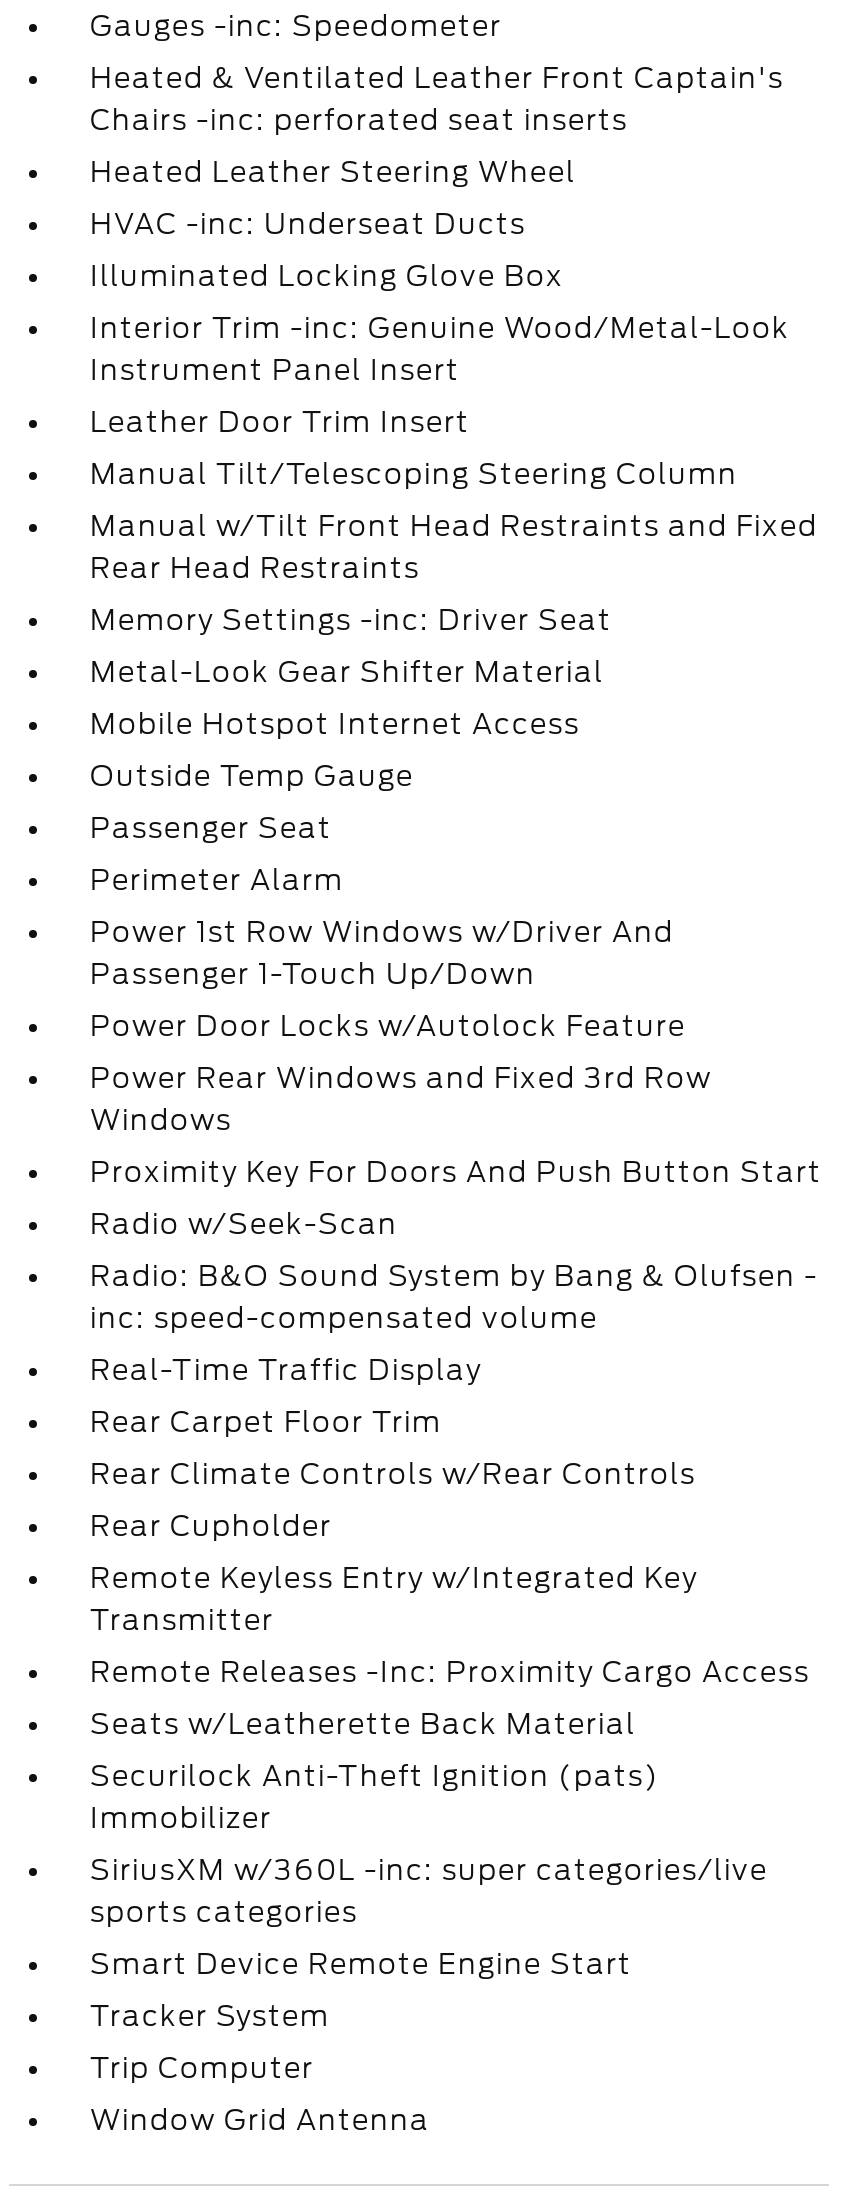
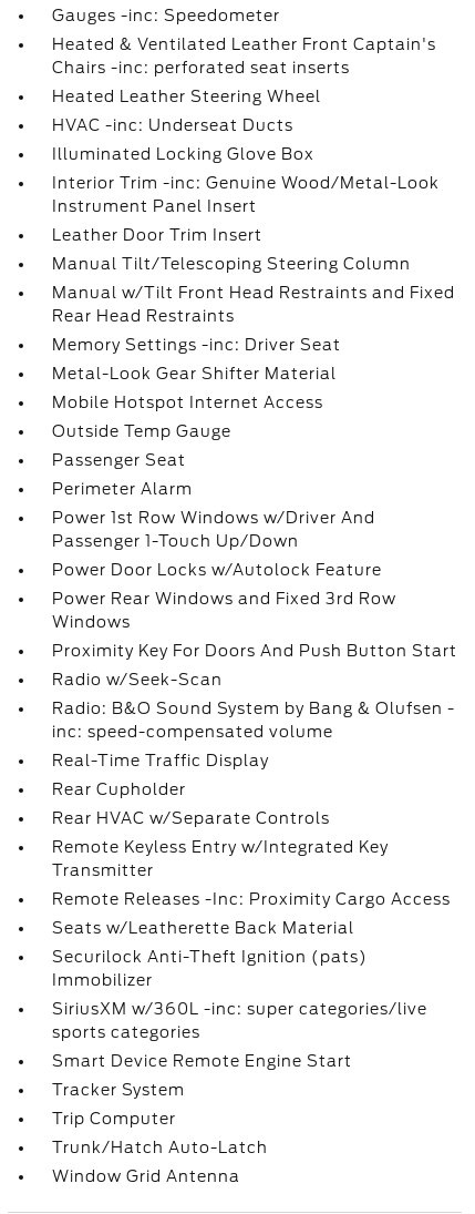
- Rear Carpet Floor Trim
- Rear Climate Controls w/Rear Controls

moved up: Rear Cupholder

+ Rear HVAC w/Separate Controls

moved up: Remote Keyless Entry w/Integrated Key | Transmitter | Remote Releases -Inc: Proximity Cargo Access | ... | Tracker System | Trip Computer

+ Trunk/Hatch Auto-Latch
